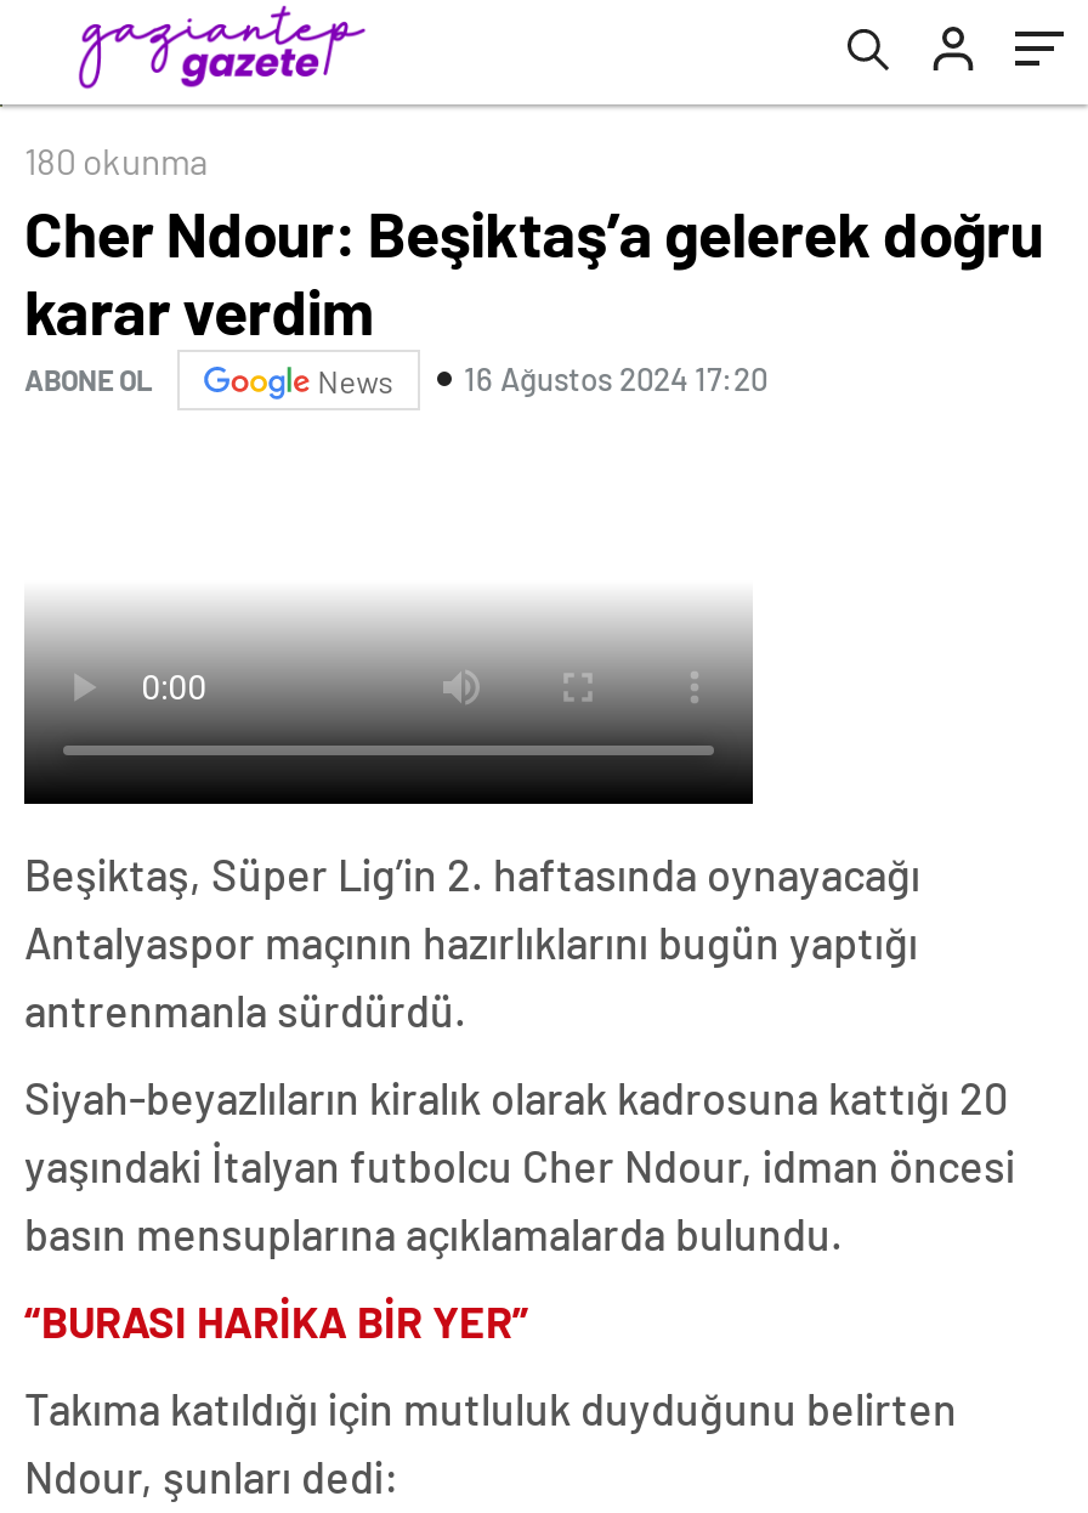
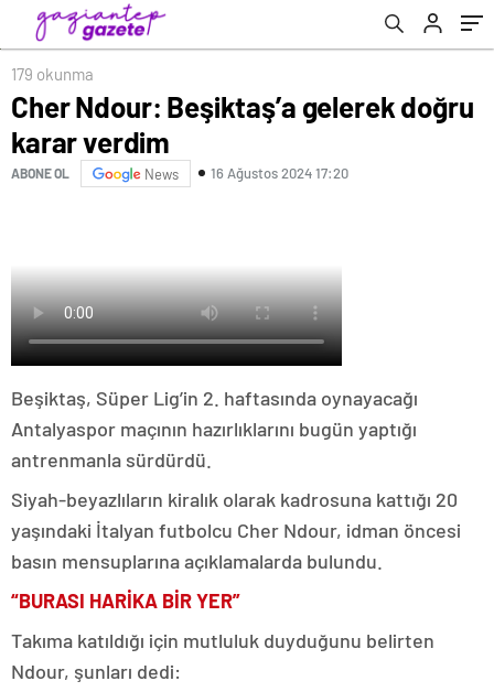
- 180 okunma
+ 179 okunma
